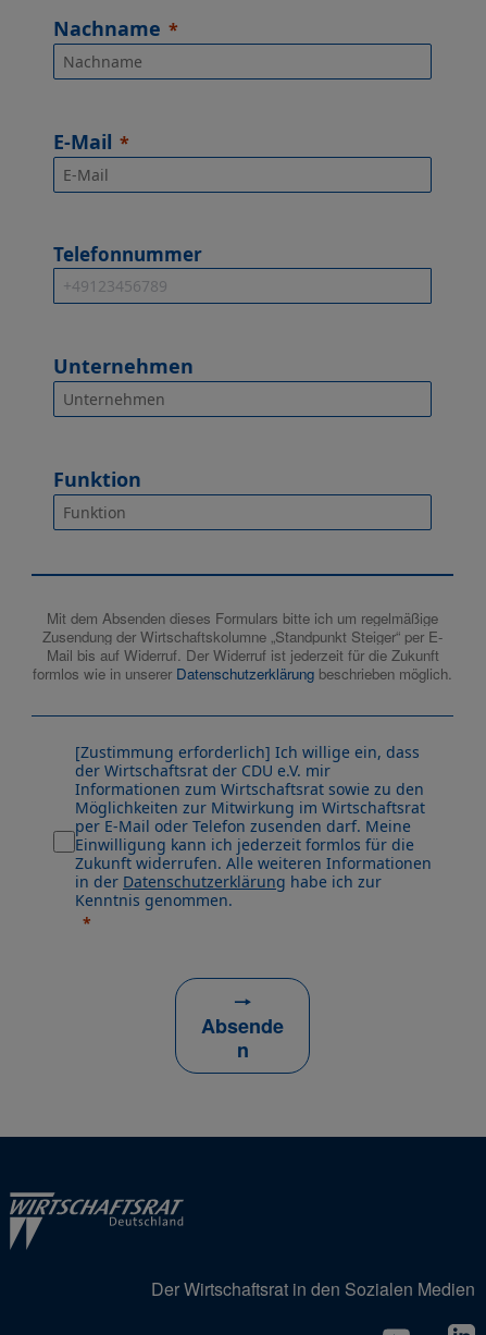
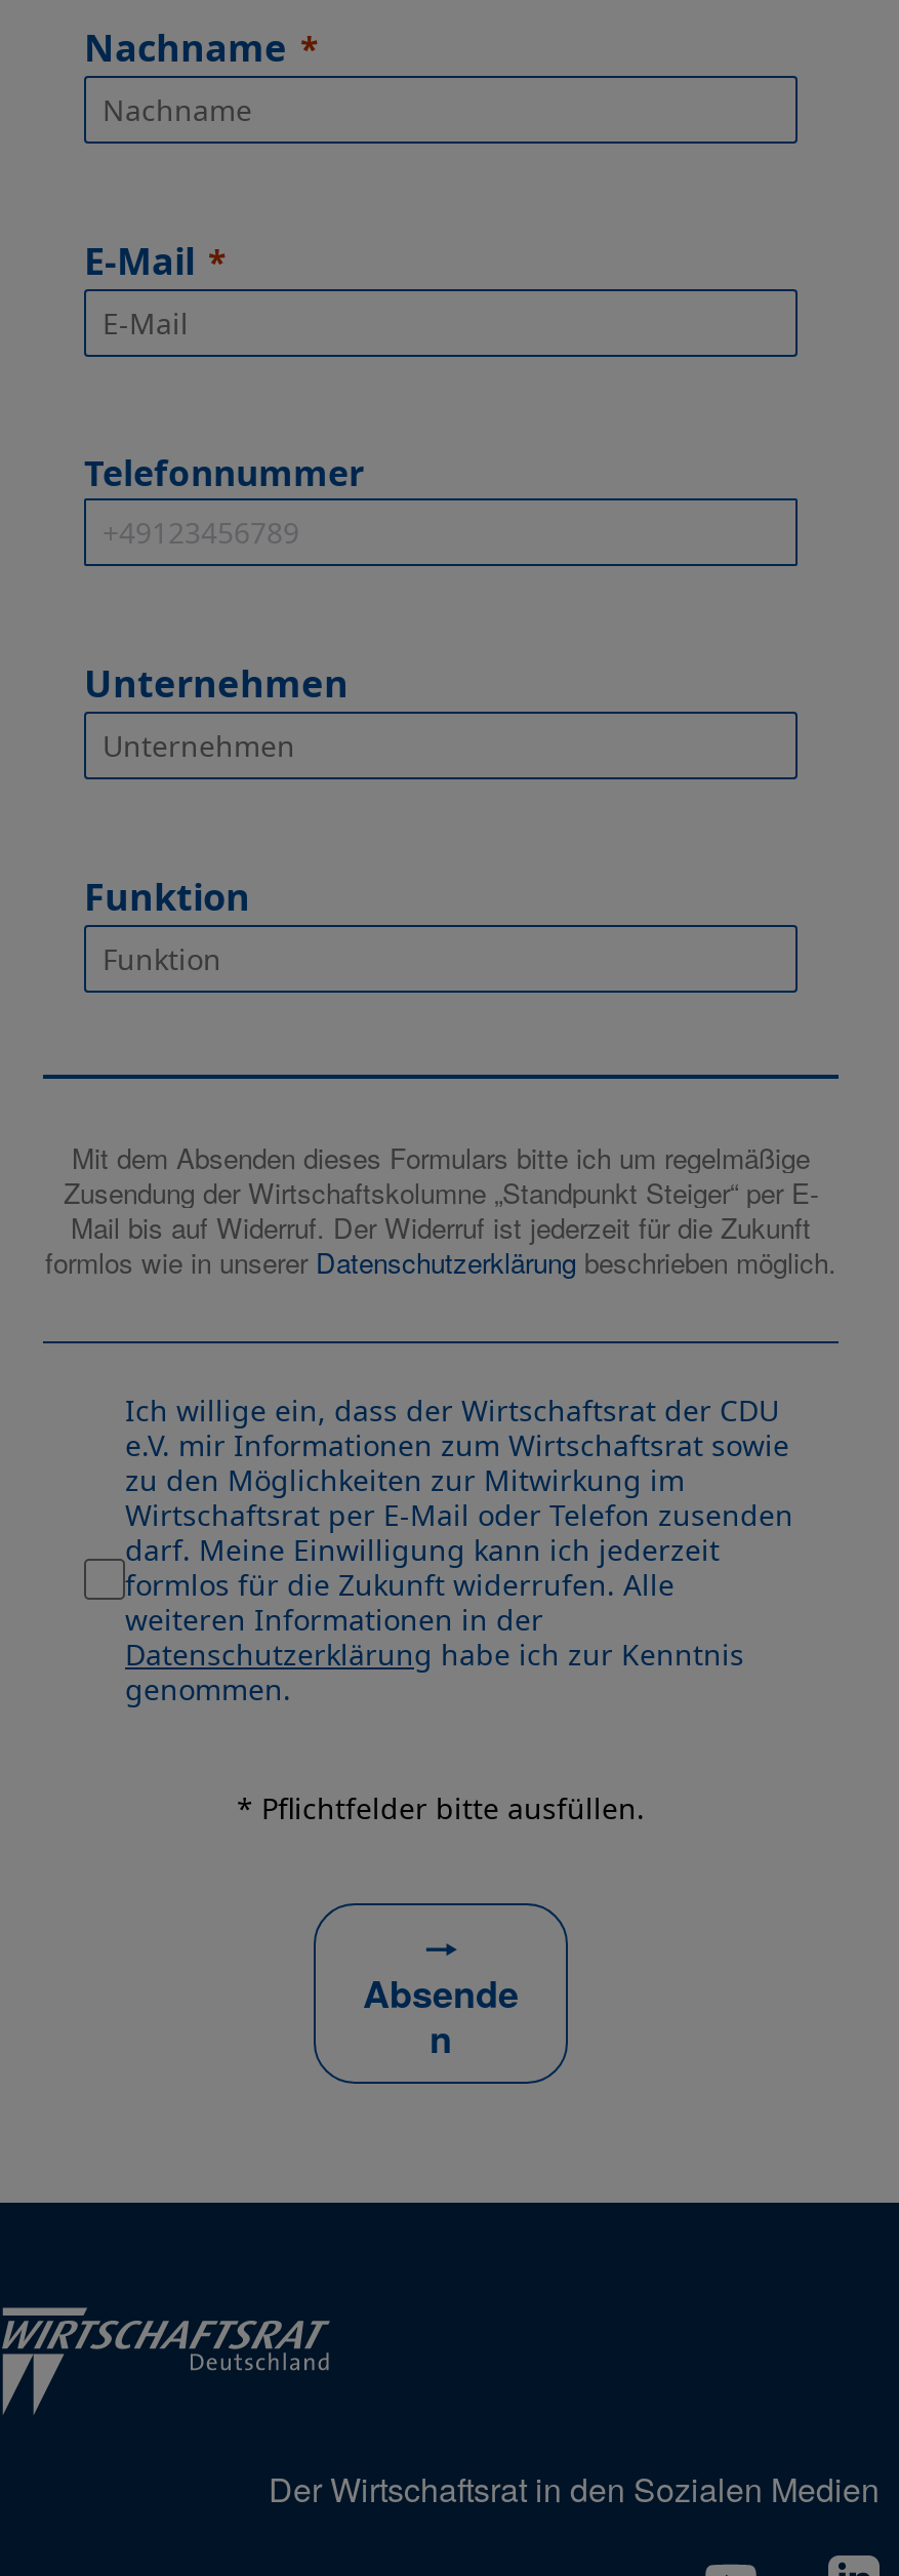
- [Zustimmung erforderlich] Ich willige ein, dass
- der Wirtschaftsrat der CDU e.V. mir
- Informationen zum Wirtschaftsrat sowie zu den
- Möglichkeiten zur Mitwirkung im Wirtschaftsrat
- per E-Mail oder Telefon zusenden darf. Meine
- Einwilligung kann ich jederzeit formlos für die
- Zukunft widerrufen. Alle weiteren Informationen
- in der Datenschutzerklärung habe ich zur
- Kenntnis genommen.
+ Ich willige ein, dass der Wirtschaftsrat der CDU
+ e.V. mir Informationen zum Wirtschaftsrat sowie
+ zu den Möglichkeiten zur Mitwirkung im
+ Wirtschaftsrat per E-Mail oder Telefon zusenden
+ darf. Meine Einwilligung kann ich jederzeit
+ formlos für die Zukunft widerrufen. Alle
+ weiteren Informationen in der
+ Datenschutzerklärung habe ich zur Kenntnis
+ genommen.
+ * Pflichtfelder bitte ausfüllen.
